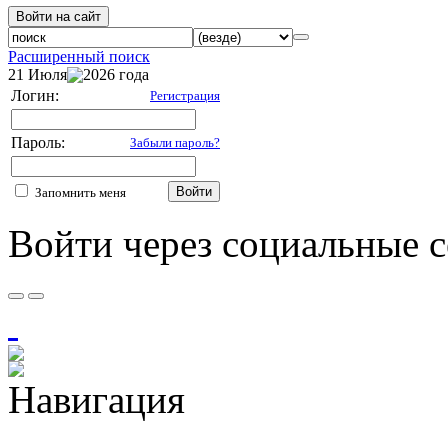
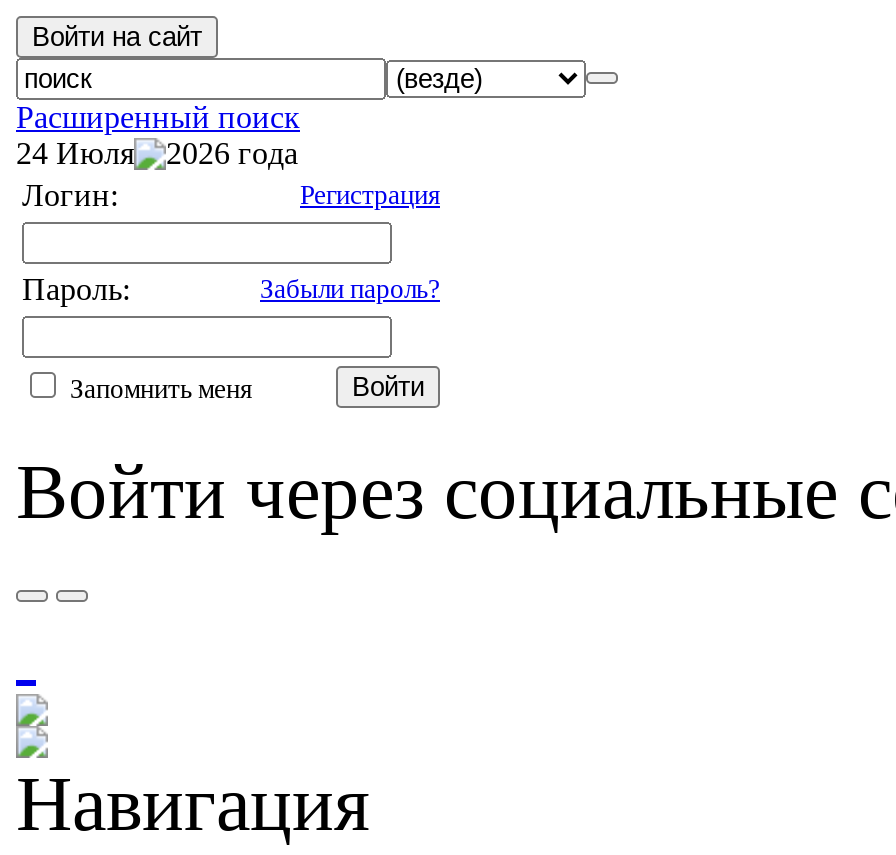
- 21 Июля 2026 года
+ 24 Июля 2026 года
